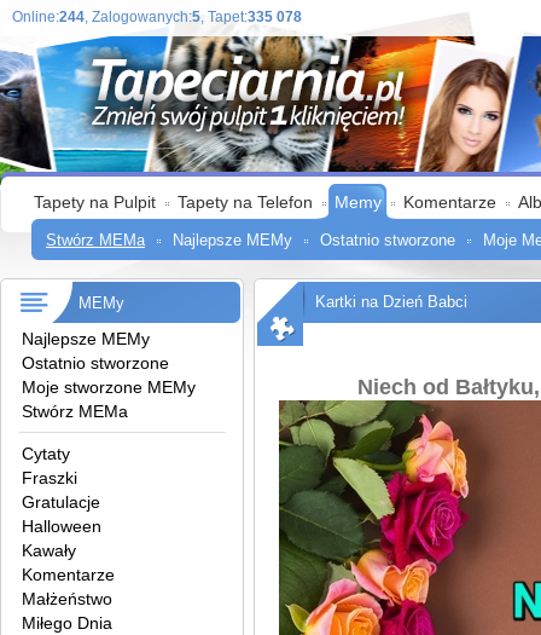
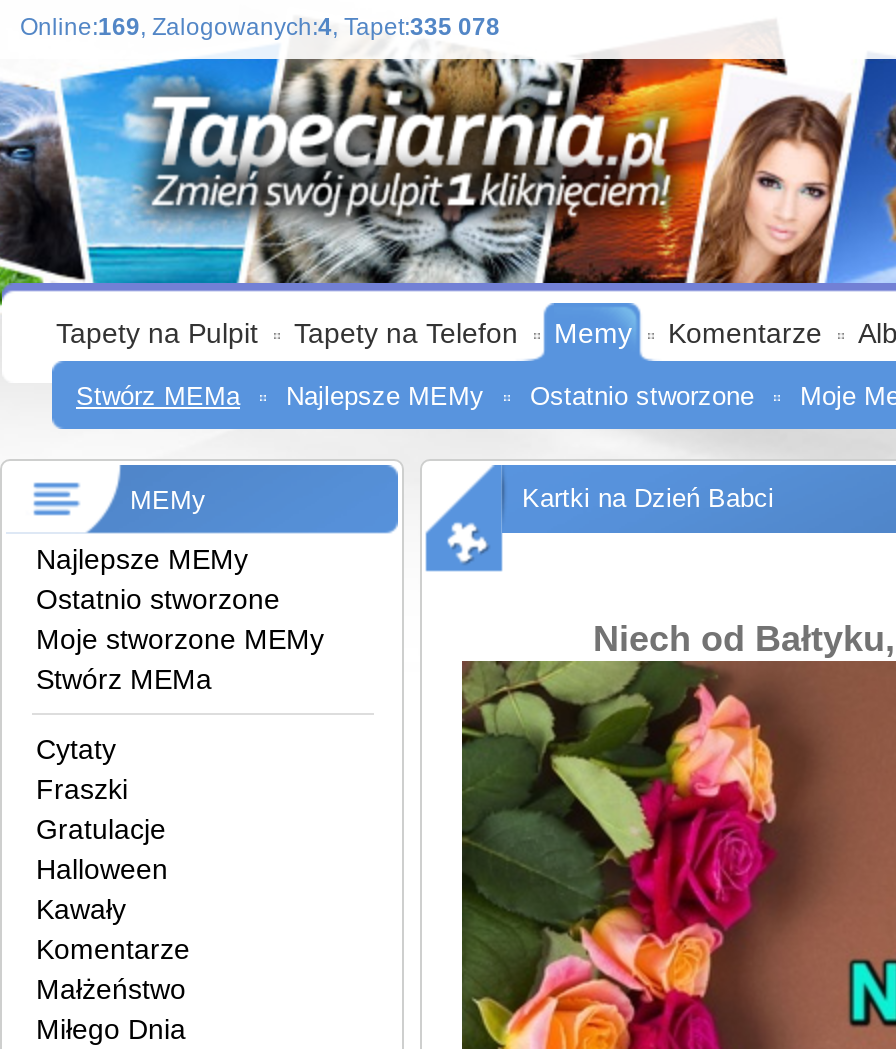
- Online:244, Zalogowanych:5, Tapet:335 078
+ Online:169, Zalogowanych:4, Tapet:335 078
